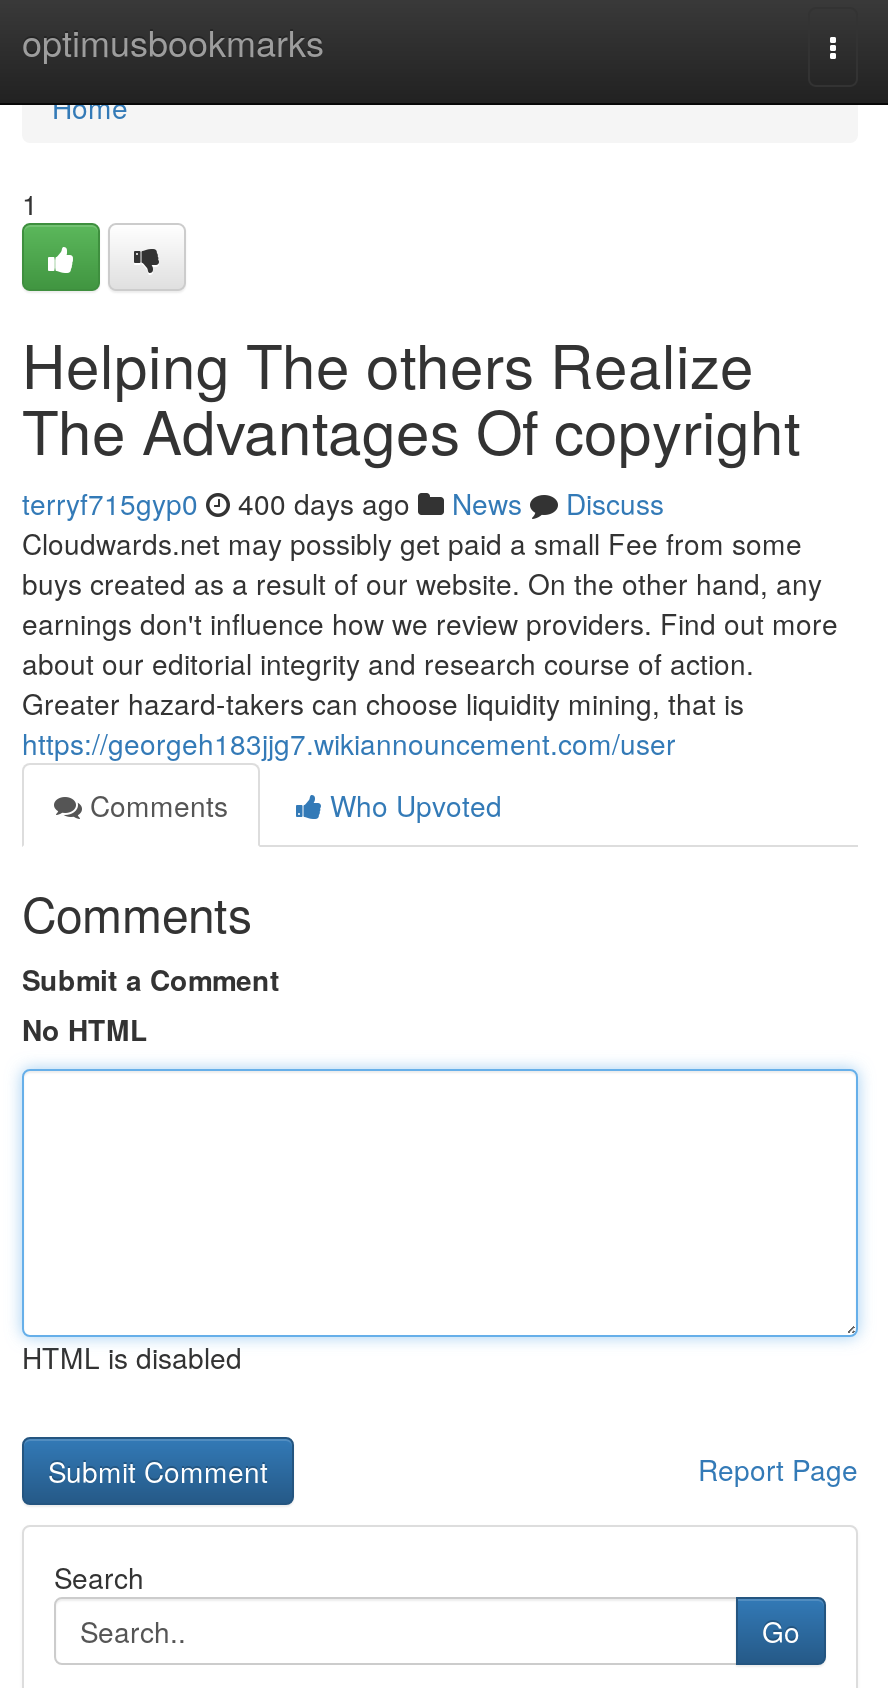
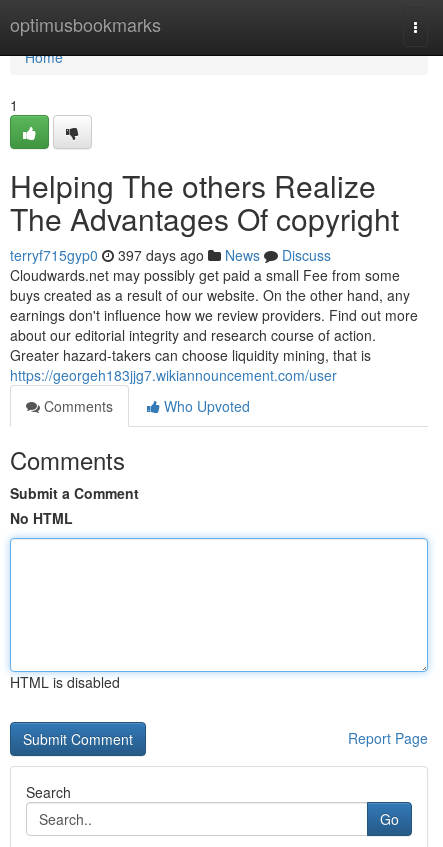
- terryf715gyp0 400 days ago News Discuss
+ terryf715gyp0 397 days ago News Discuss
